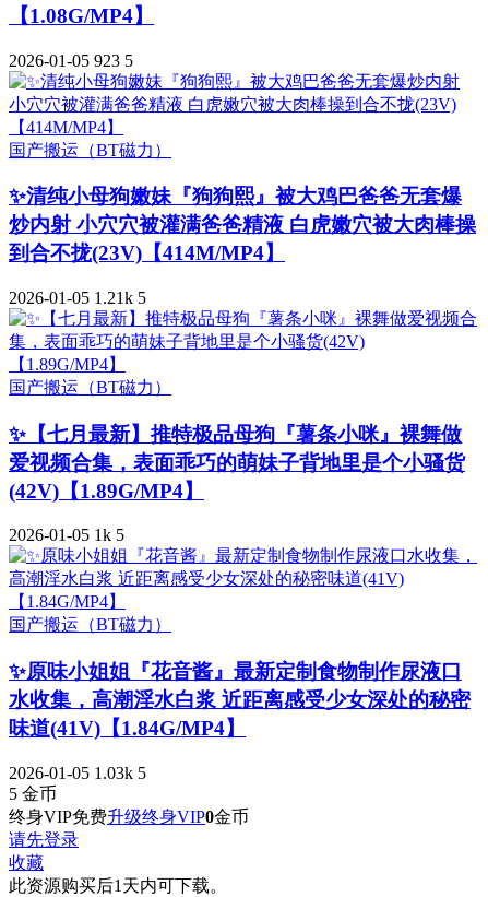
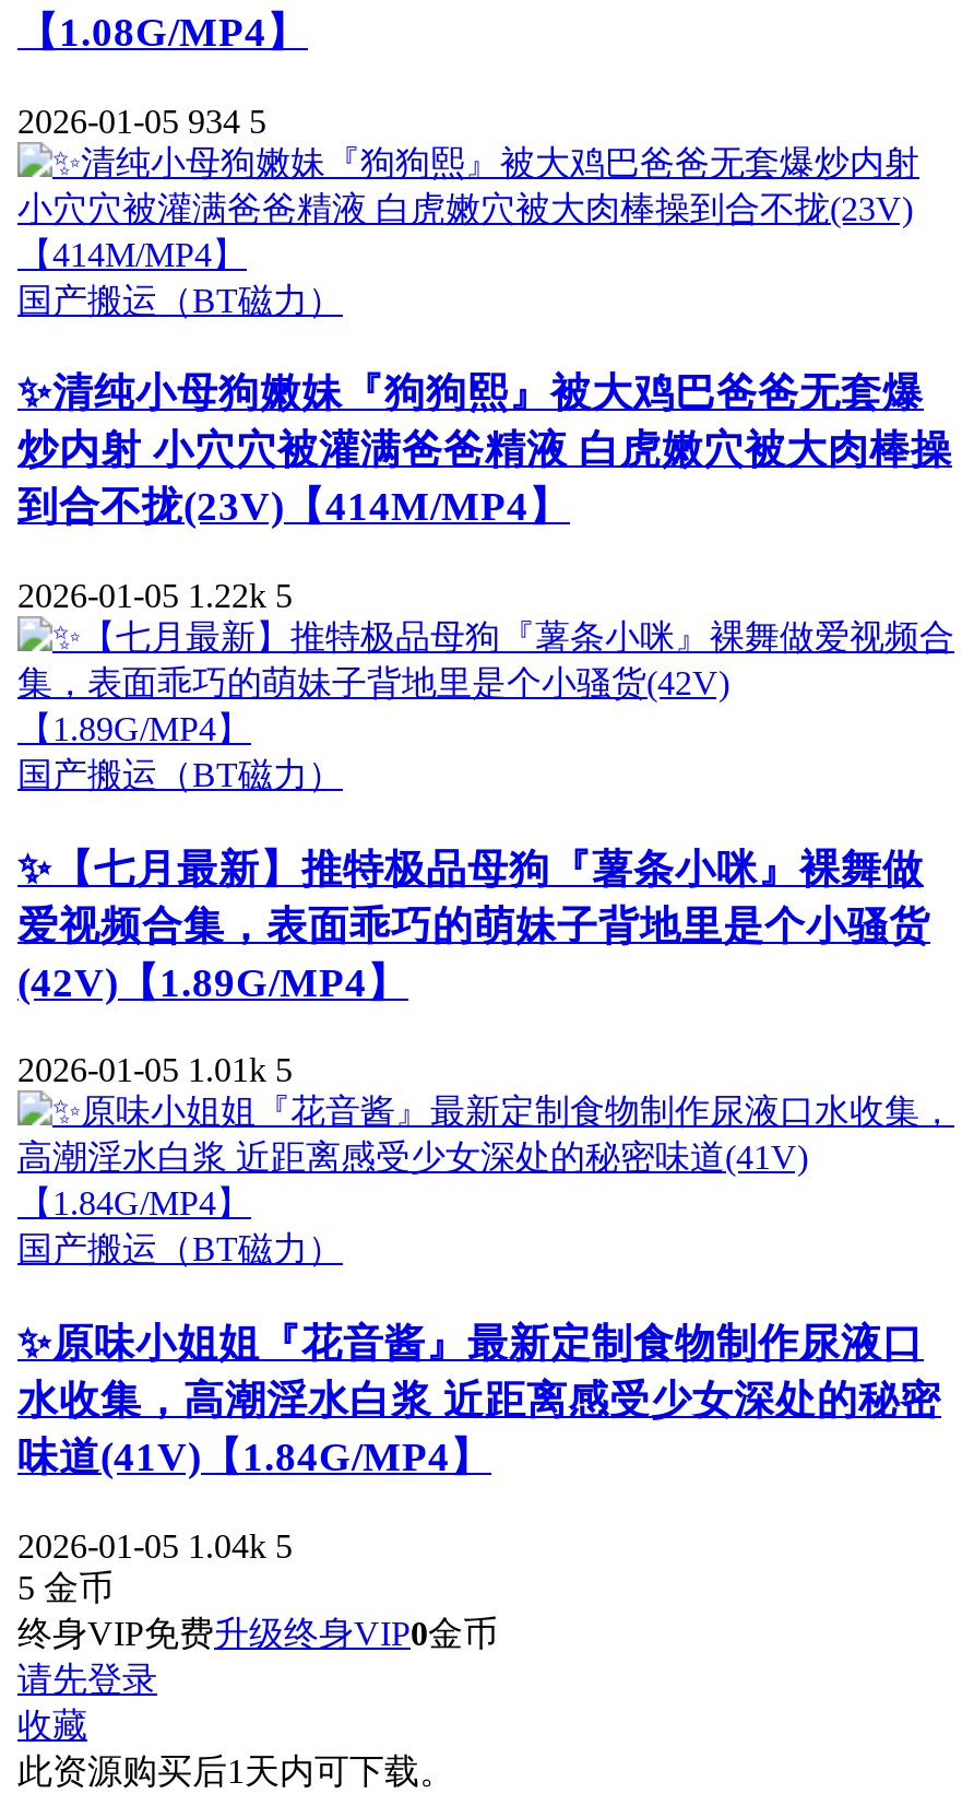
- 2026-01-05 923 5
+ 2026-01-05 934 5

- 2026-01-05 1.21k 5
+ 2026-01-05 1.22k 5

- 2026-01-05 1k 5
+ 2026-01-05 1.01k 5

- 2026-01-05 1.03k 5
+ 2026-01-05 1.04k 5
